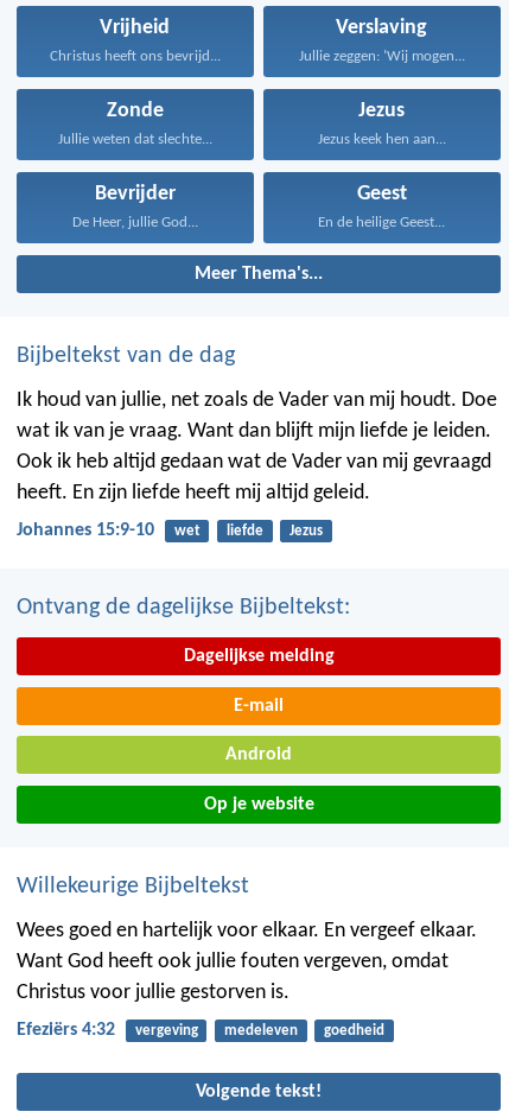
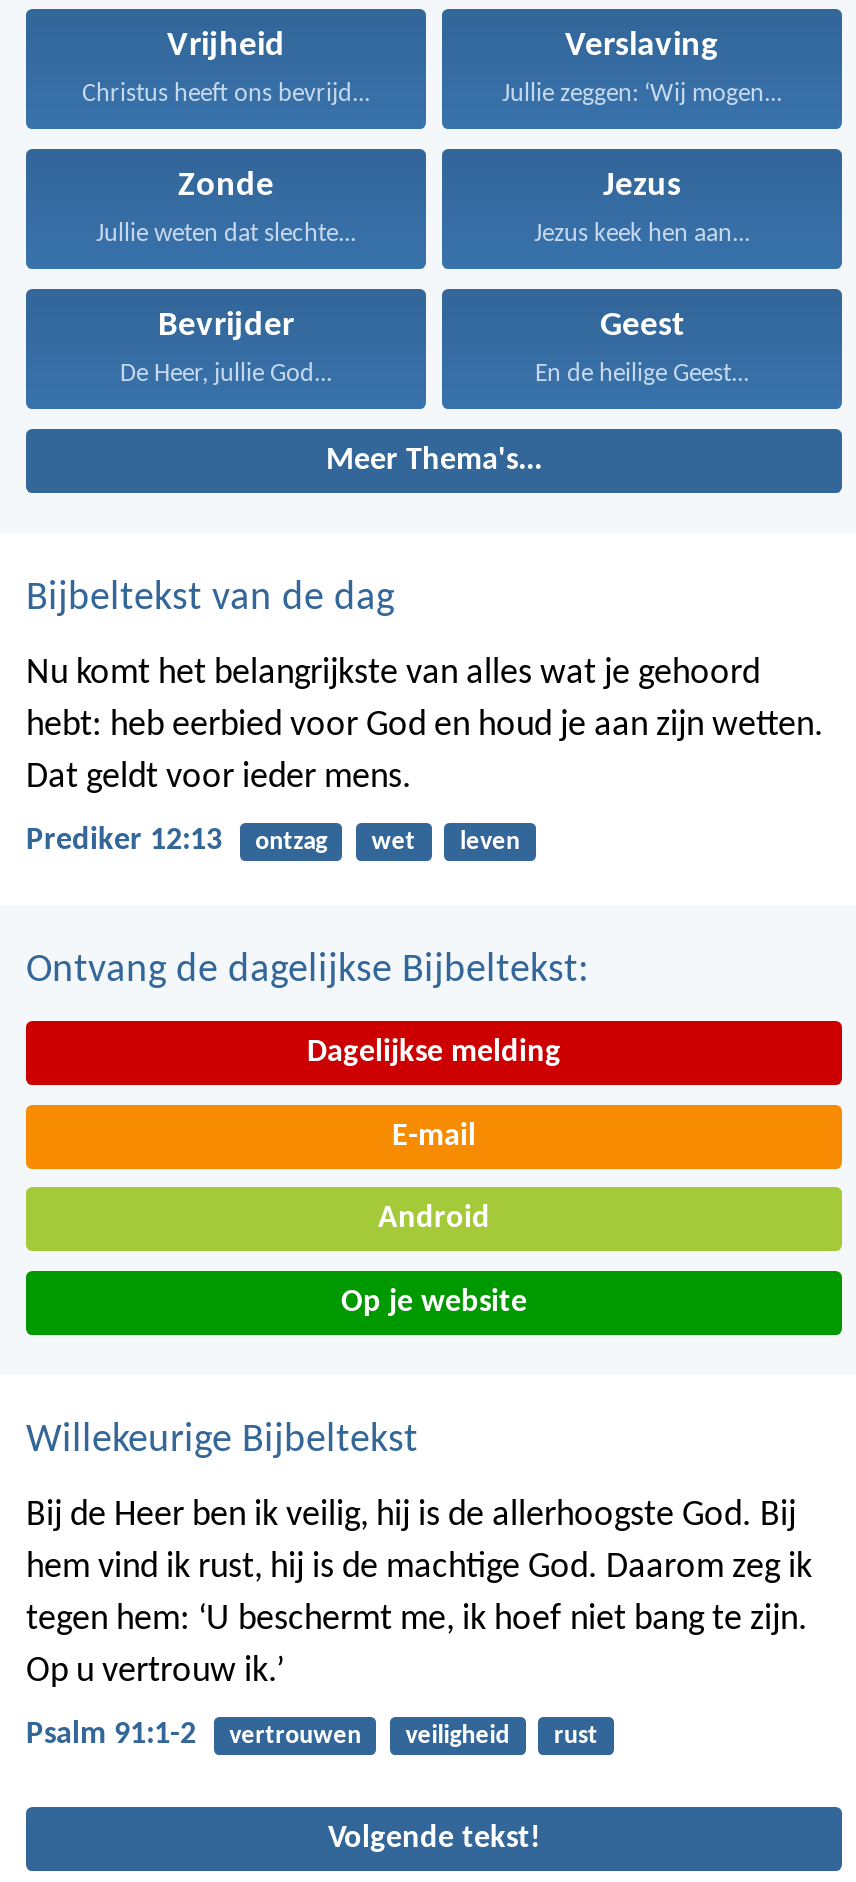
- Ik houd van jullie, net zoals de Vader van mij houdt. Doe
- wat ik van je vraag. Want dan blijft mijn liefde je leiden.
- Ook ik heb altijd gedaan wat de Vader van mij gevraagd
- heeft. En zijn liefde heeft mij altijd geleid.
+ Nu komt het belangrijkste van alles wat je gehoord
+ hebt: heb eerbied voor God en houd je aan zijn wetten.
+ Dat geldt voor ieder mens.

- Johannes 15:9-10
+ Prediker 12:13
+ ontzag

moved up: wet | Ontvang de dagelijkse Bijbeltekst: | Dagelijkse melding | E-mail | Android | Op je website | Willekeurige Bijbeltekst

- liefde
- Jezus
+ leven

- Wees goed en hartelijk voor elkaar. En vergeef elkaar.
- Want God heeft ook jullie fouten vergeven, omdat
- Christus voor jullie gestorven is.
+ Bij de Heer ben ik veilig, hij is de allerhoogste God. Bij
+ hem vind ik rust, hij is de machtige God. Daarom zeg ik
+ tegen hem: ‘U beschermt me, ik hoef niet bang te zijn.
+ Op u vertrouw ik.’

- Efeziërs 4:32
- vergeving
- medeleven
- goedheid
+ Psalm 91:1-2
+ vertrouwen
+ veiligheid
+ rust
